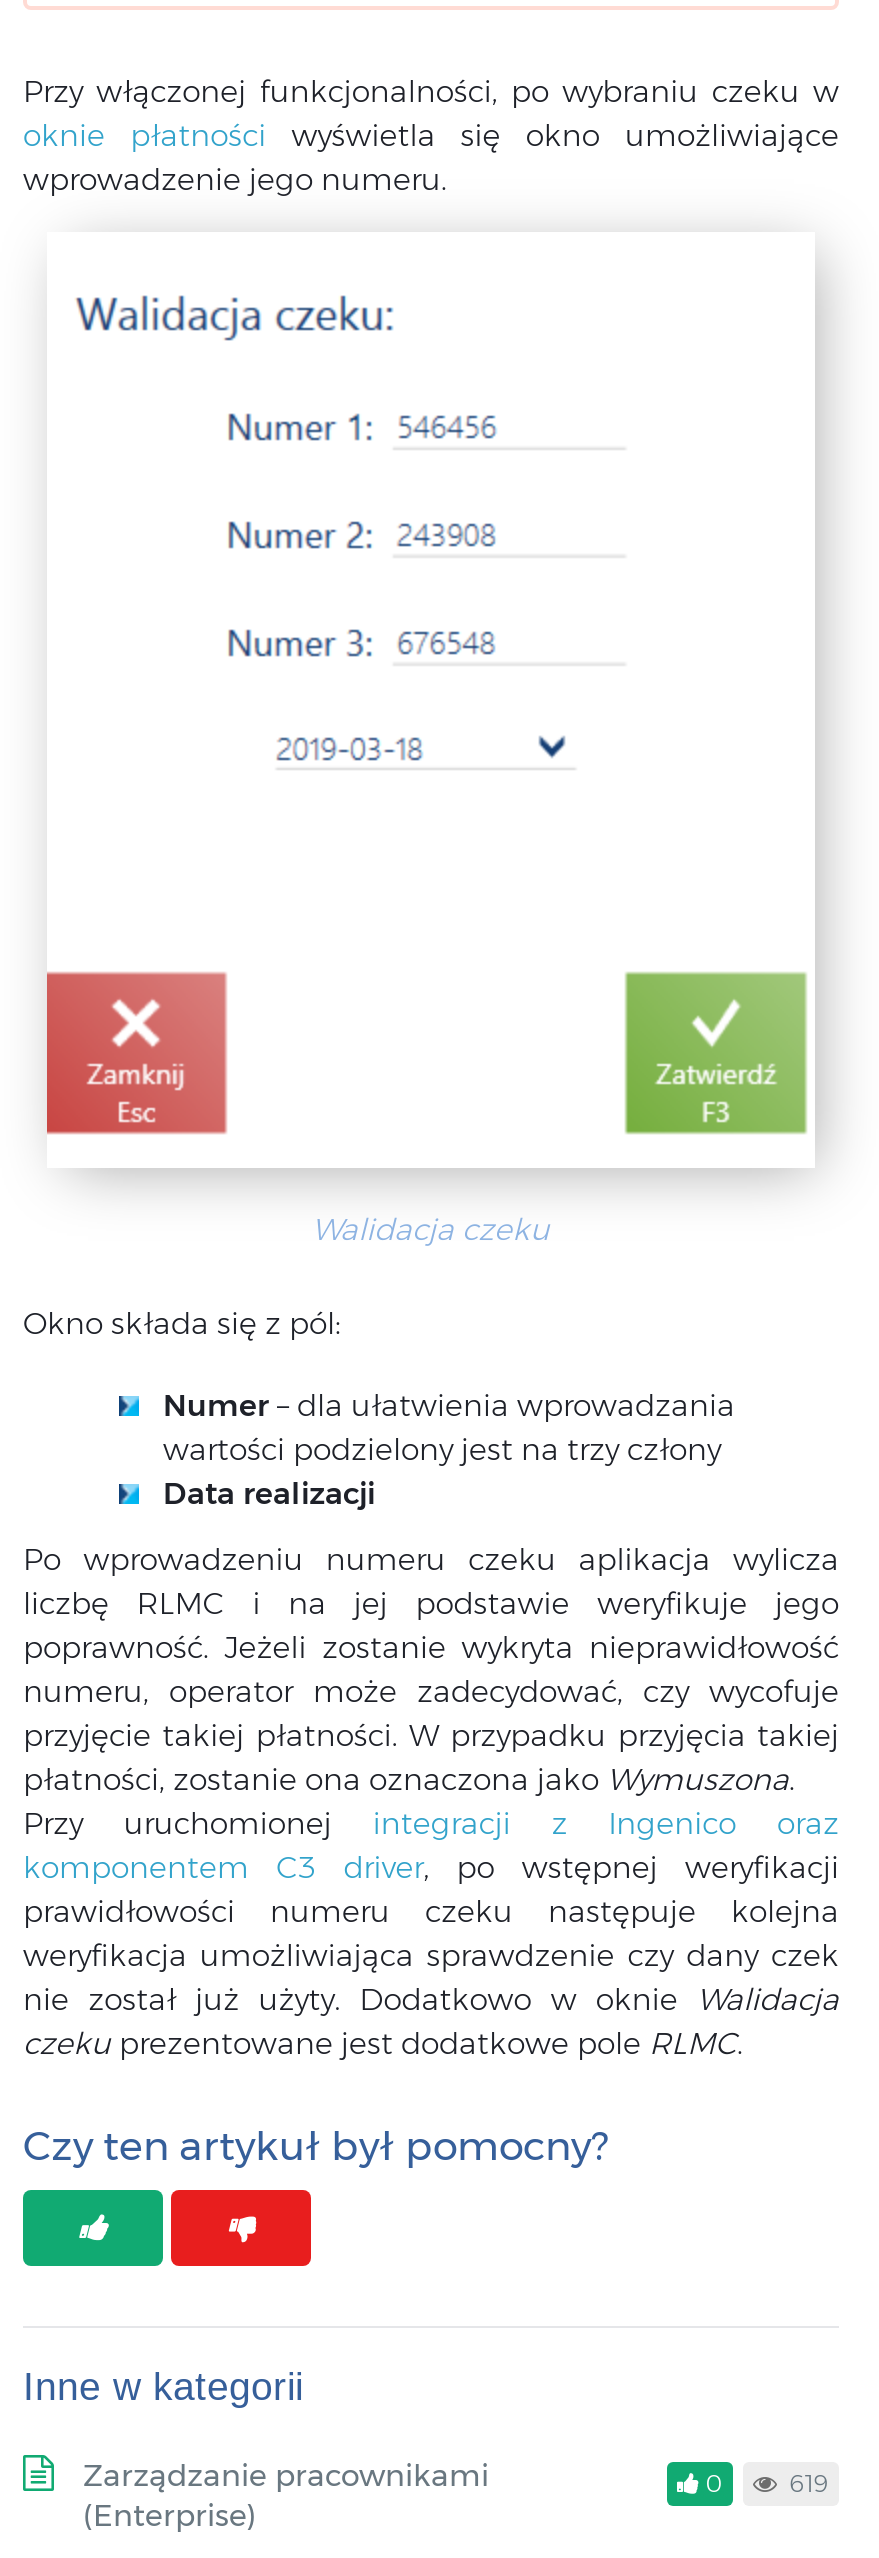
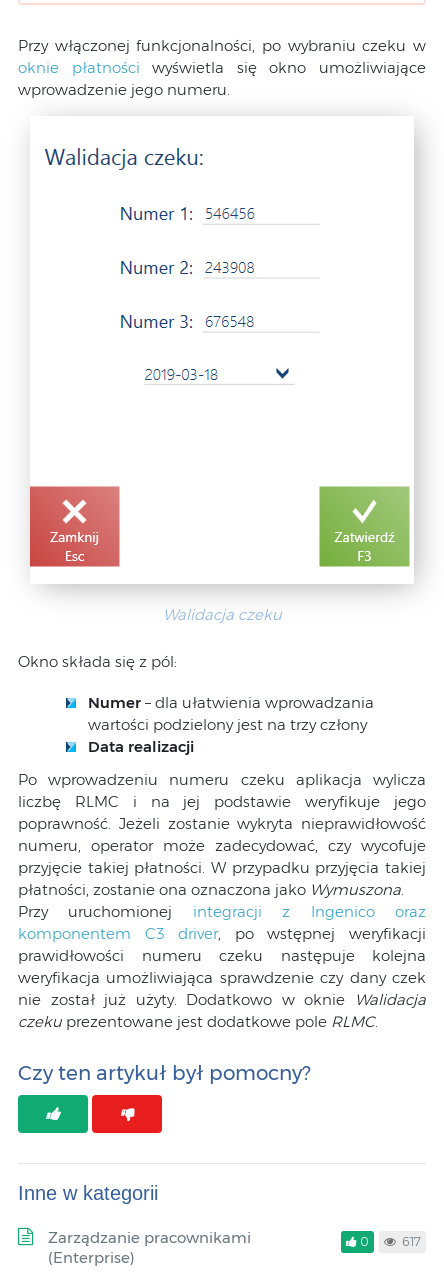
- 619
+ 617
